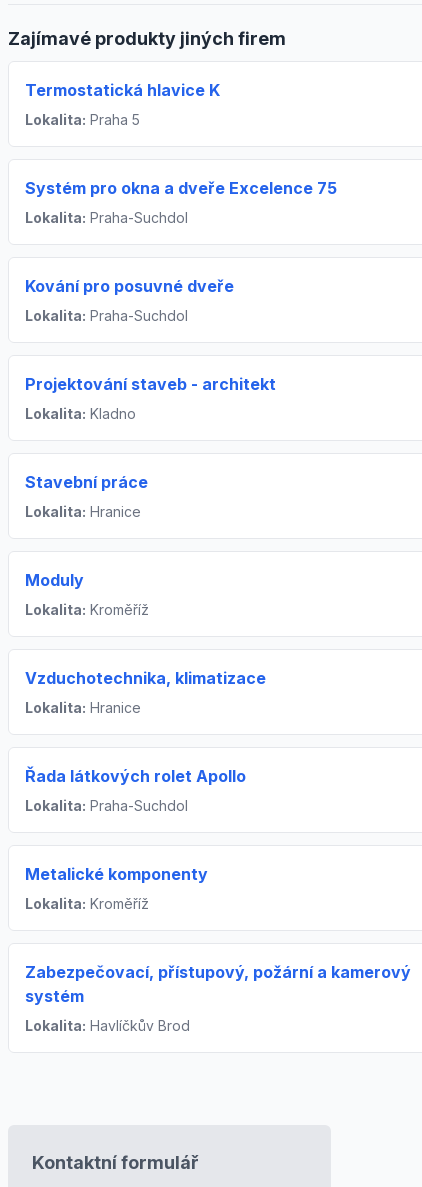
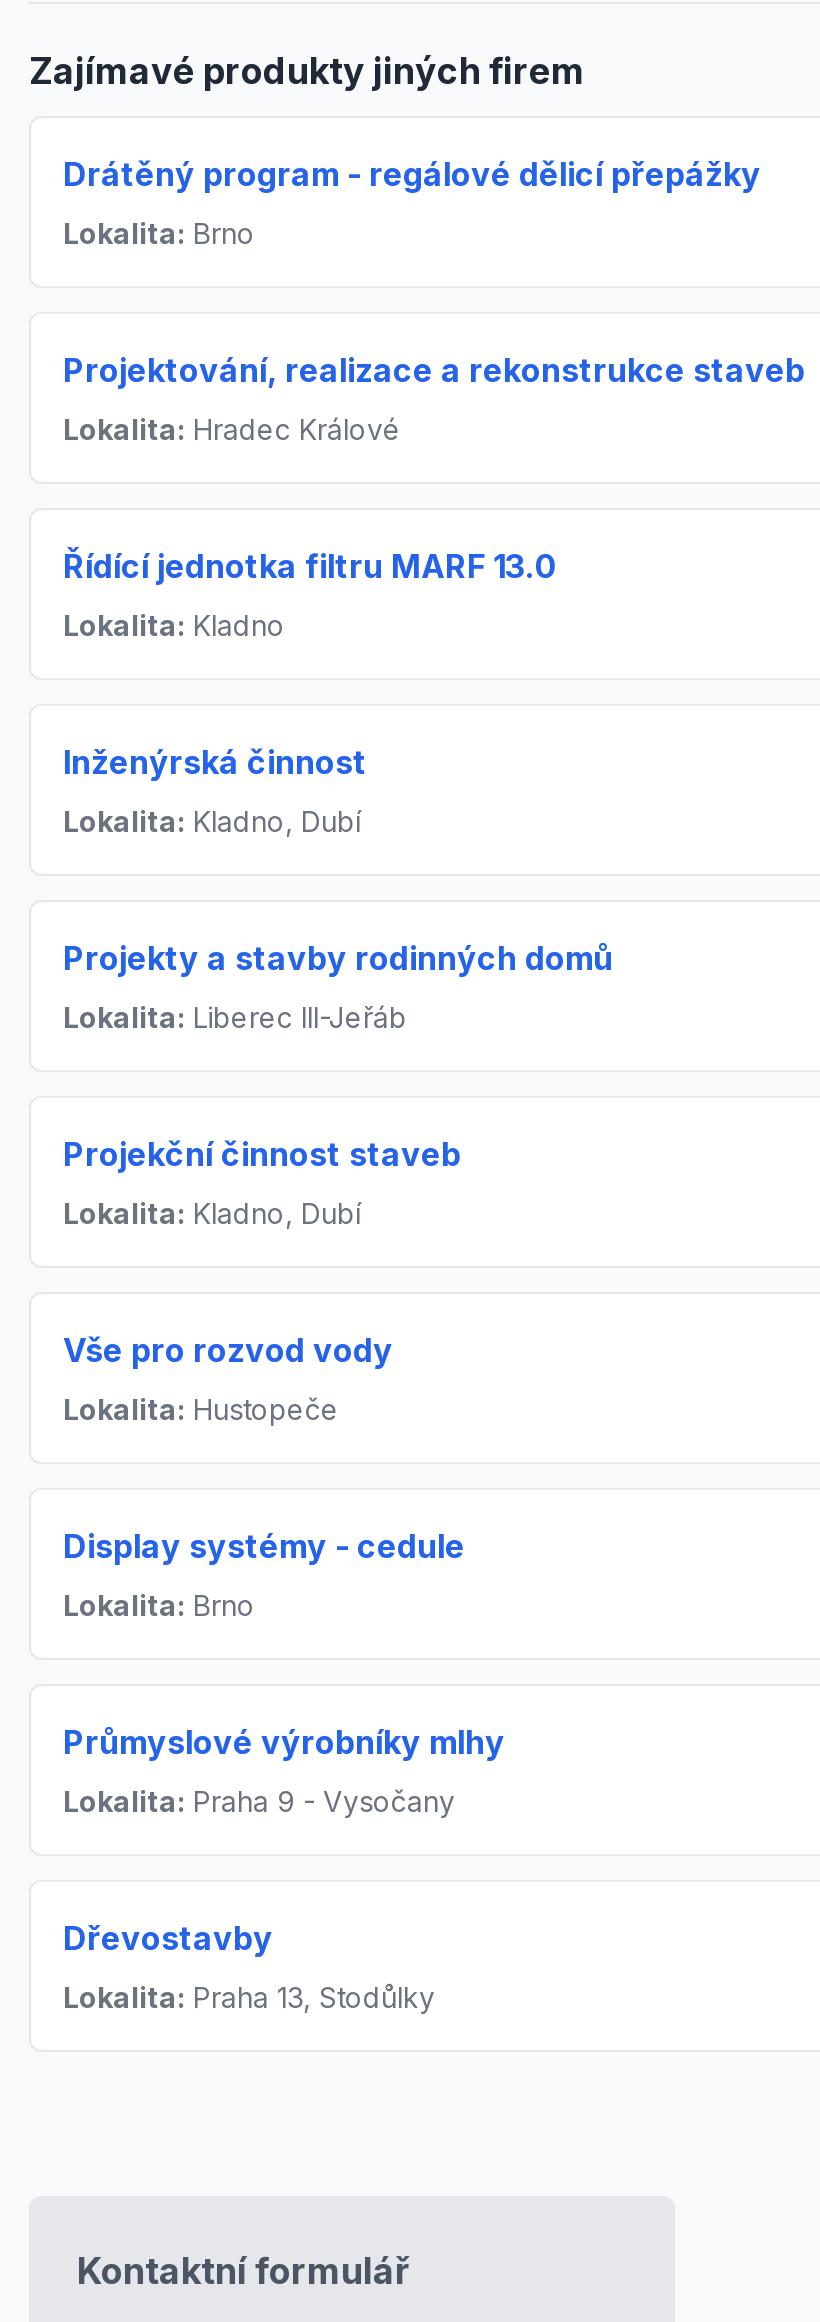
- Termostatická hlavice K
- Lokalita: Praha 5
- Systém pro okna a dveře Excelence 75
- Lokalita: Praha-Suchdol
- Kování pro posuvné dveře
- Lokalita: Praha-Suchdol
- Projektování staveb - architekt
+ Drátěný program - regálové dělicí přepážky
+ Lokalita: Brno
+ Projektování, realizace a rekonstrukce staveb
+ Lokalita: Hradec Králové
+ Řídící jednotka filtru MARF 13.0

moved up: Lokalita: Kladno

- Stavební práce
- Lokalita: Hranice
- Moduly
- Lokalita: Kroměříž
- Vzduchotechnika, klimatizace
- Lokalita: Hranice
- Řada látkových rolet Apollo
- Lokalita: Praha-Suchdol
- Metalické komponenty
- Lokalita: Kroměříž
- Zabezpečovací, přístupový, požární a kamerový
- systém
- Lokalita: Havlíčkův Brod
+ Inženýrská činnost
+ Lokalita: Kladno, Dubí
+ Projekty a stavby rodinných domů
+ Lokalita: Liberec III-Jeřáb
+ Projekční činnost staveb
+ Lokalita: Kladno, Dubí
+ Vše pro rozvod vody
+ Lokalita: Hustopeče
+ Display systémy - cedule
+ Lokalita: Brno
+ Průmyslové výrobníky mlhy
+ Lokalita: Praha 9 - Vysočany
+ Dřevostavby
+ Lokalita: Praha 13, Stodůlky
